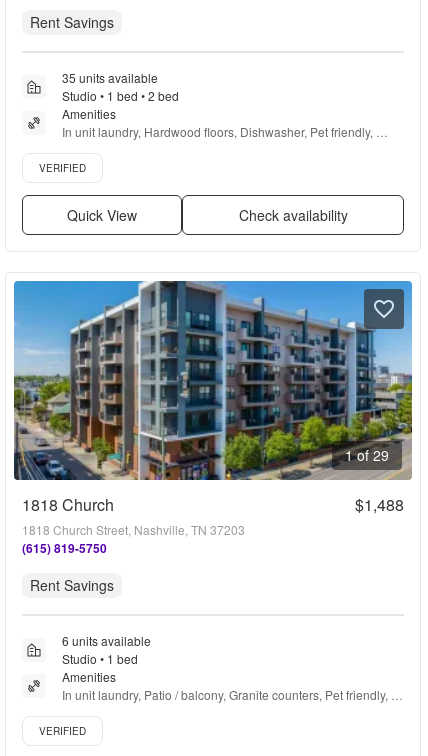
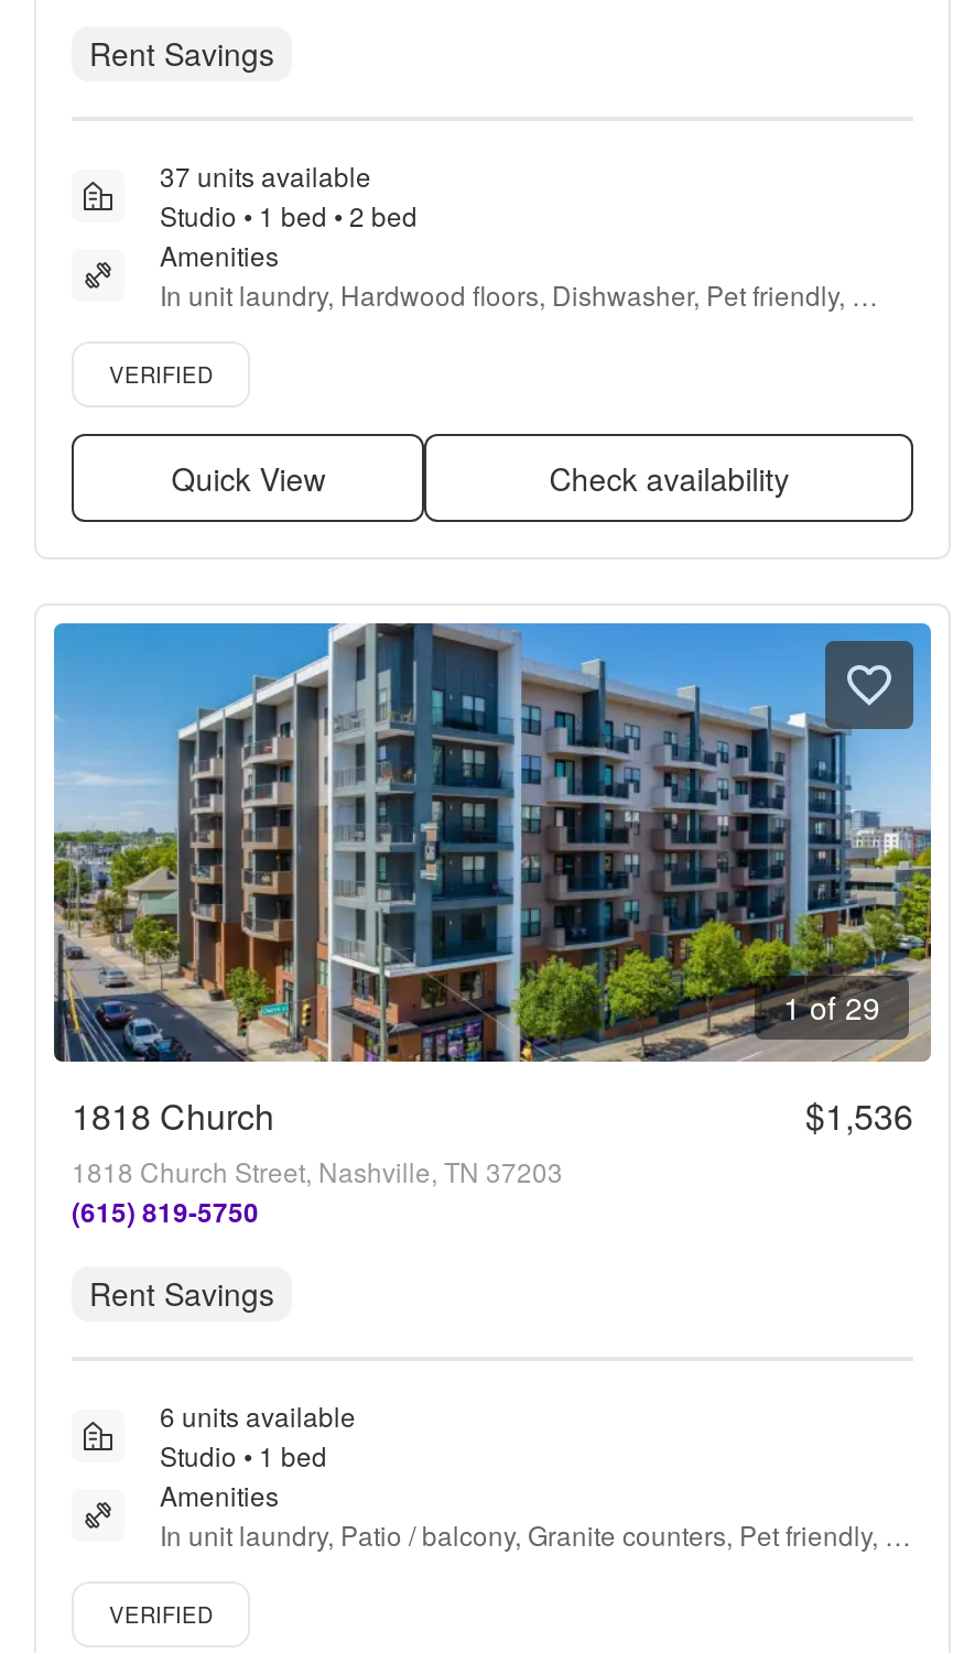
- 35 units available
+ 37 units available

- $1,488
+ $1,536
